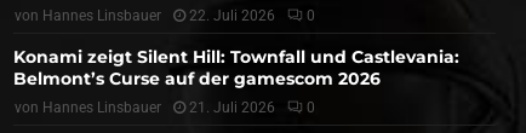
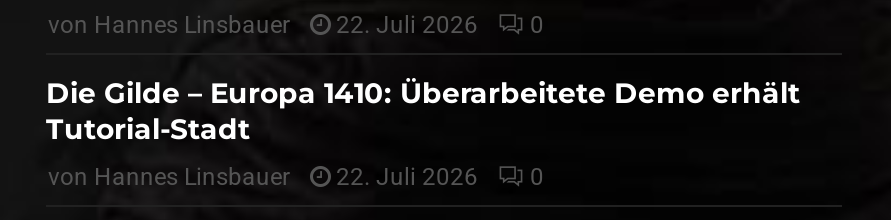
- Konami zeigt Silent Hill: Townfall und Castlevania:
- Belmont’s Curse auf der gamescom 2026
+ Die Gilde – Europa 1410: Überarbeitete Demo erhält
+ Tutorial-Stadt

- von Hannes Linsbauer 21. Juli 2026 0
+ von Hannes Linsbauer 22. Juli 2026 0
